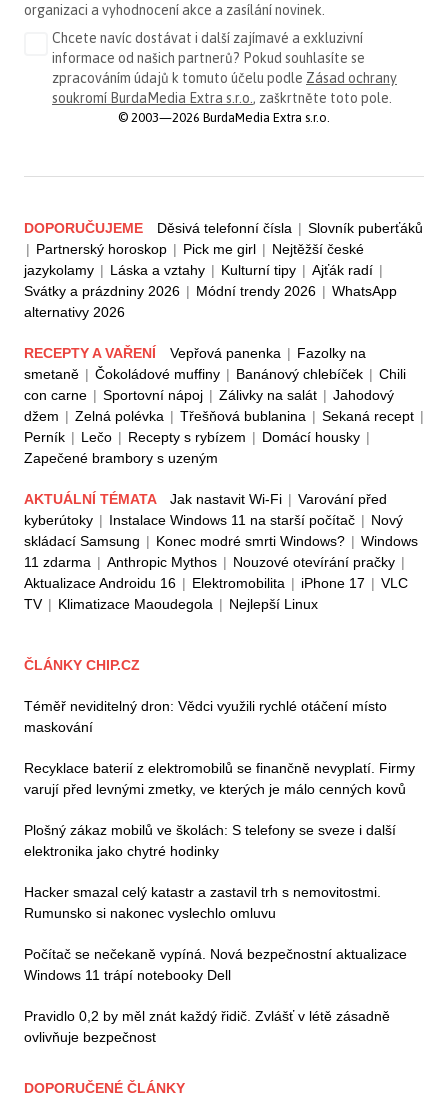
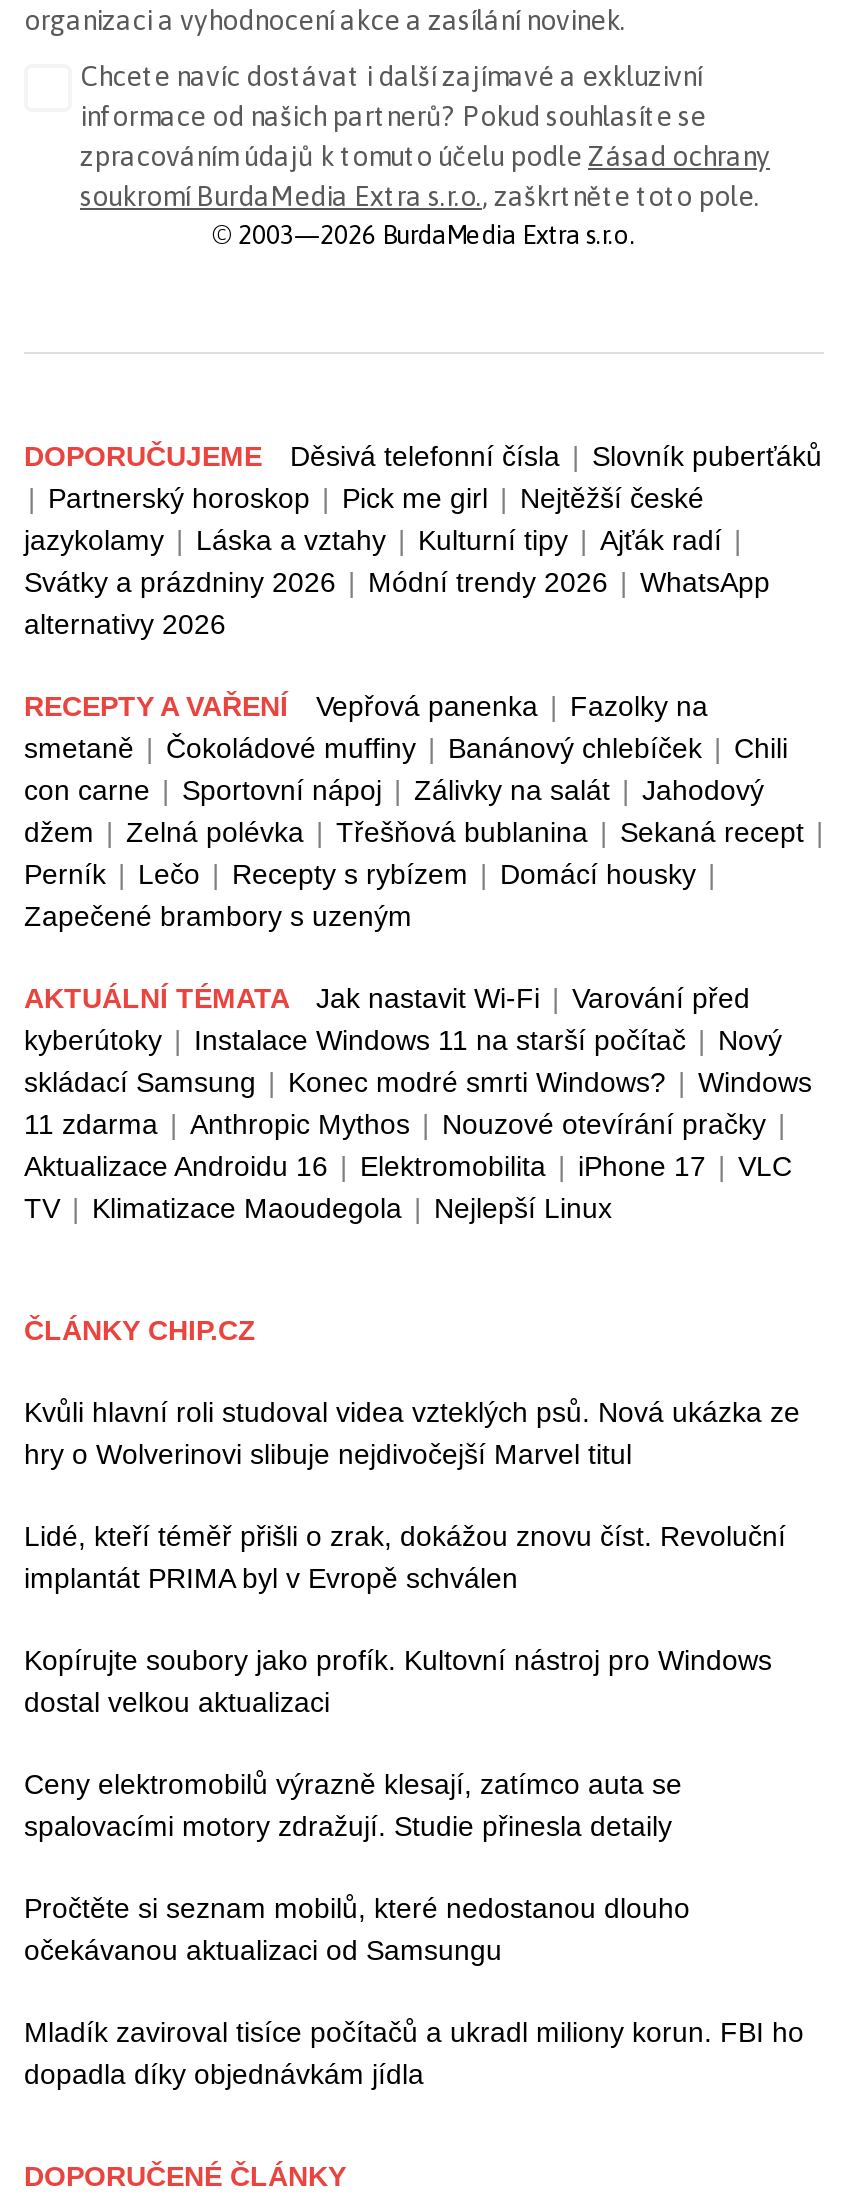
- Téměř neviditelný dron: Vědci využili rychlé otáčení místo
- maskování
+ Kvůli hlavní roli studoval videa vzteklých psů. Nová ukázka ze
+ hry o Wolverinovi slibuje nejdivočejší Marvel titul

- Recyklace baterií z elektromobilů se finančně nevyplatí. Firmy
- varují před levnými zmetky, ve kterých je málo cenných kovů
+ Lidé, kteří téměř přišli o zrak, dokážou znovu číst. Revoluční
+ implantát PRIMA byl v Evropě schválen

- Plošný zákaz mobilů ve školách: S telefony se sveze i další
- elektronika jako chytré hodinky
+ Kopírujte soubory jako profík. Kultovní nástroj pro Windows
+ dostal velkou aktualizaci

- Hacker smazal celý katastr a zastavil trh s nemovitostmi.
- Rumunsko si nakonec vyslechlo omluvu
+ Ceny elektromobilů výrazně klesají, zatímco auta se
+ spalovacími motory zdražují. Studie přinesla detaily

- Počítač se nečekaně vypíná. Nová bezpečnostní aktualizace
- Windows 11 trápí notebooky Dell
+ Pročtěte si seznam mobilů, které nedostanou dlouho
+ očekávanou aktualizaci od Samsungu

- Pravidlo 0,2 by měl znát každý řidič. Zvlášť v létě zásadně
- ovlivňuje bezpečnost
+ Mladík zaviroval tisíce počítačů a ukradl miliony korun. FBI ho
+ dopadla díky objednávkám jídla
